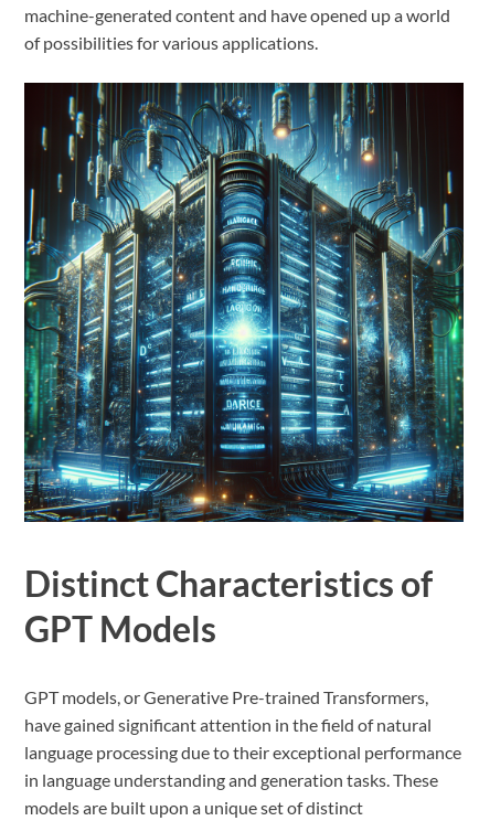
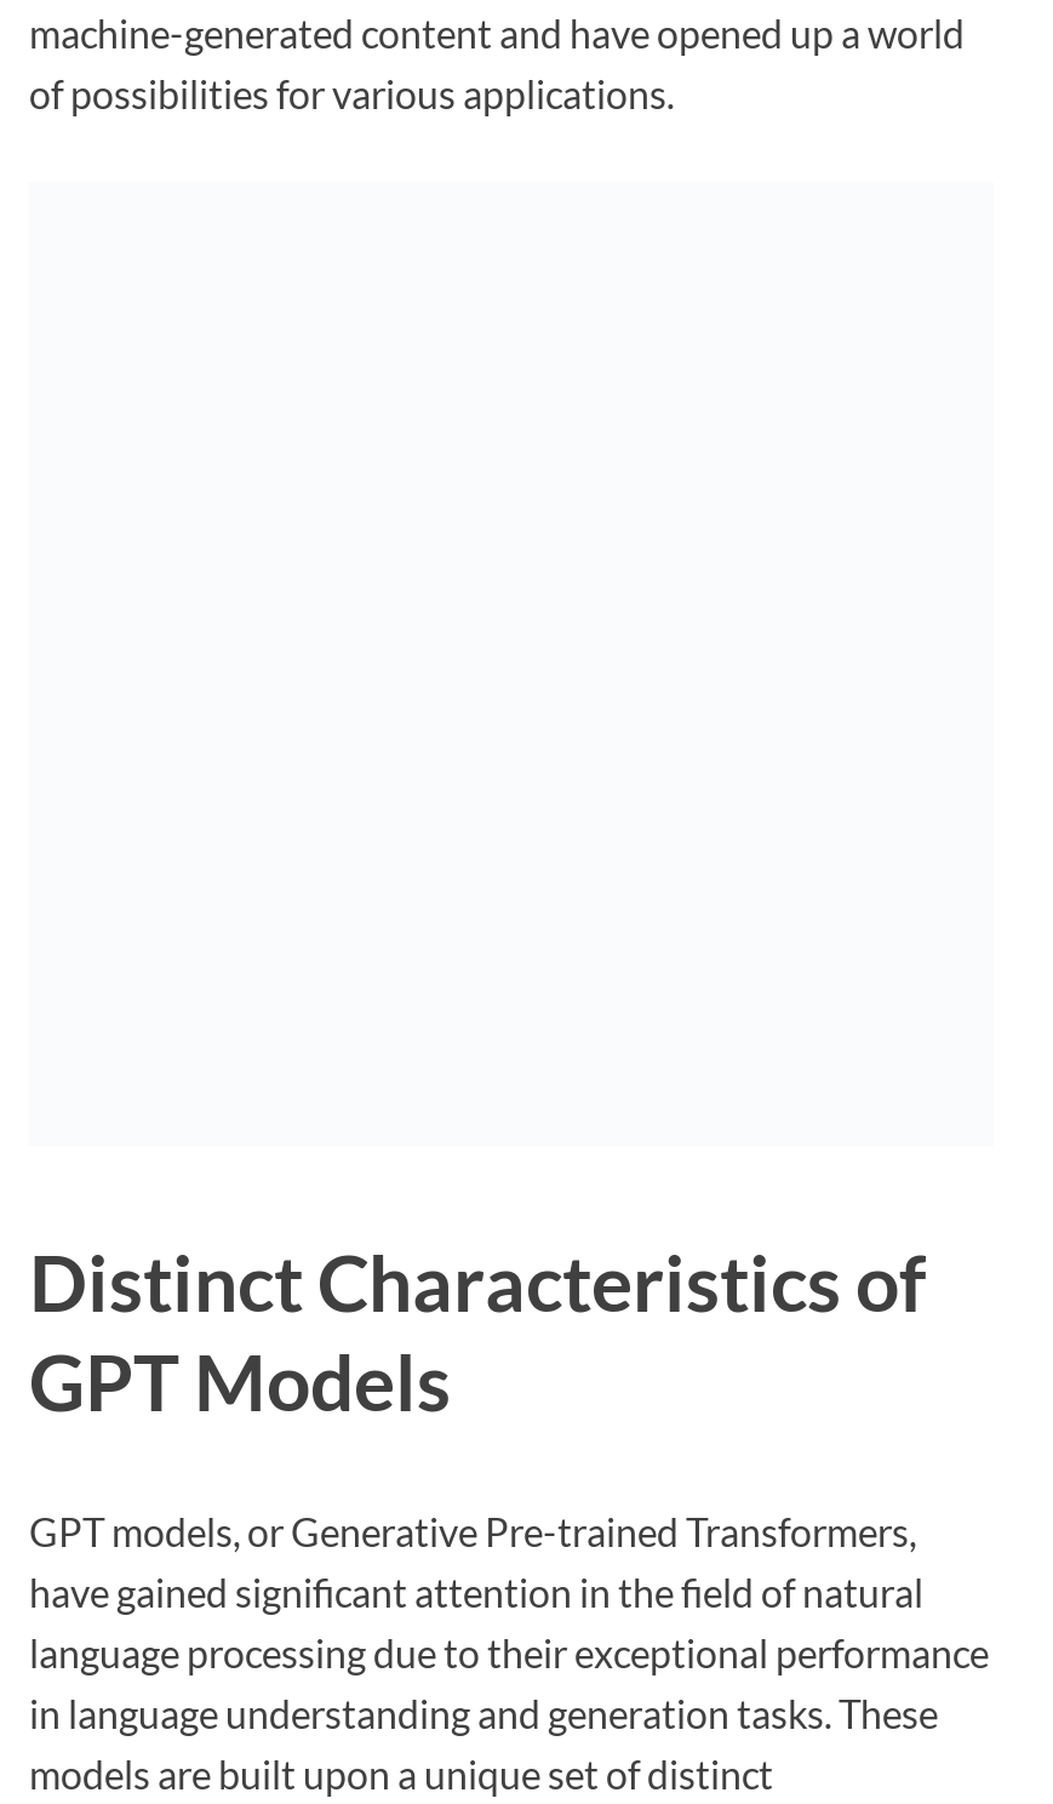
- [image]
